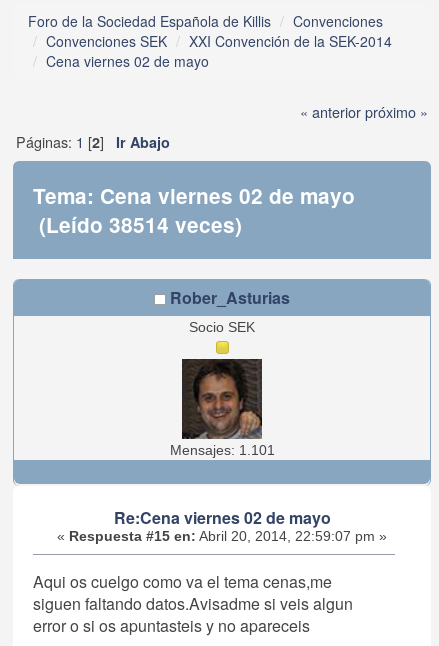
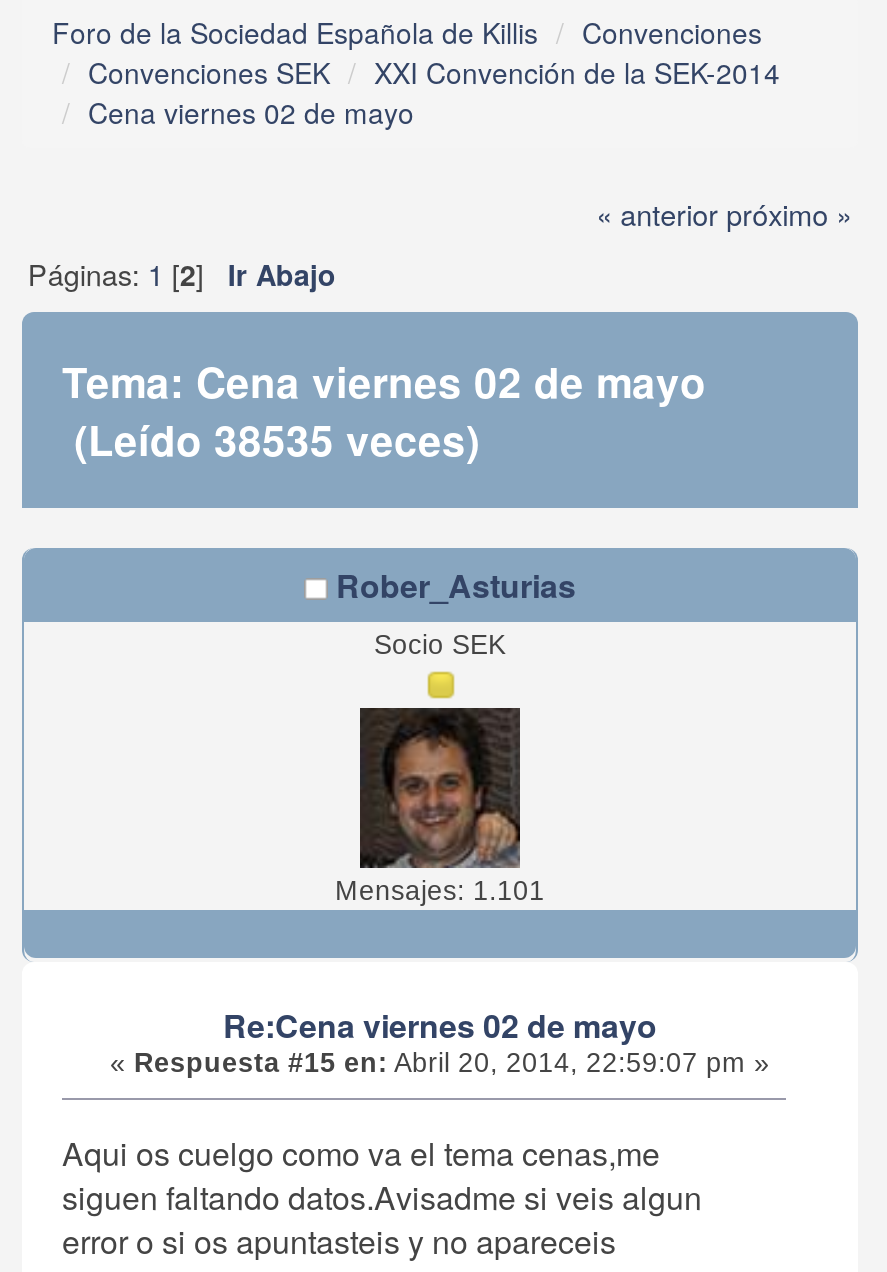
- (Leído 38514 veces)
+ (Leído 38535 veces)
